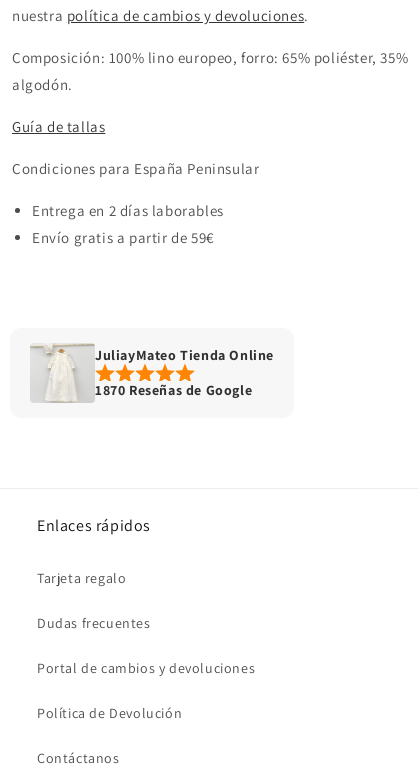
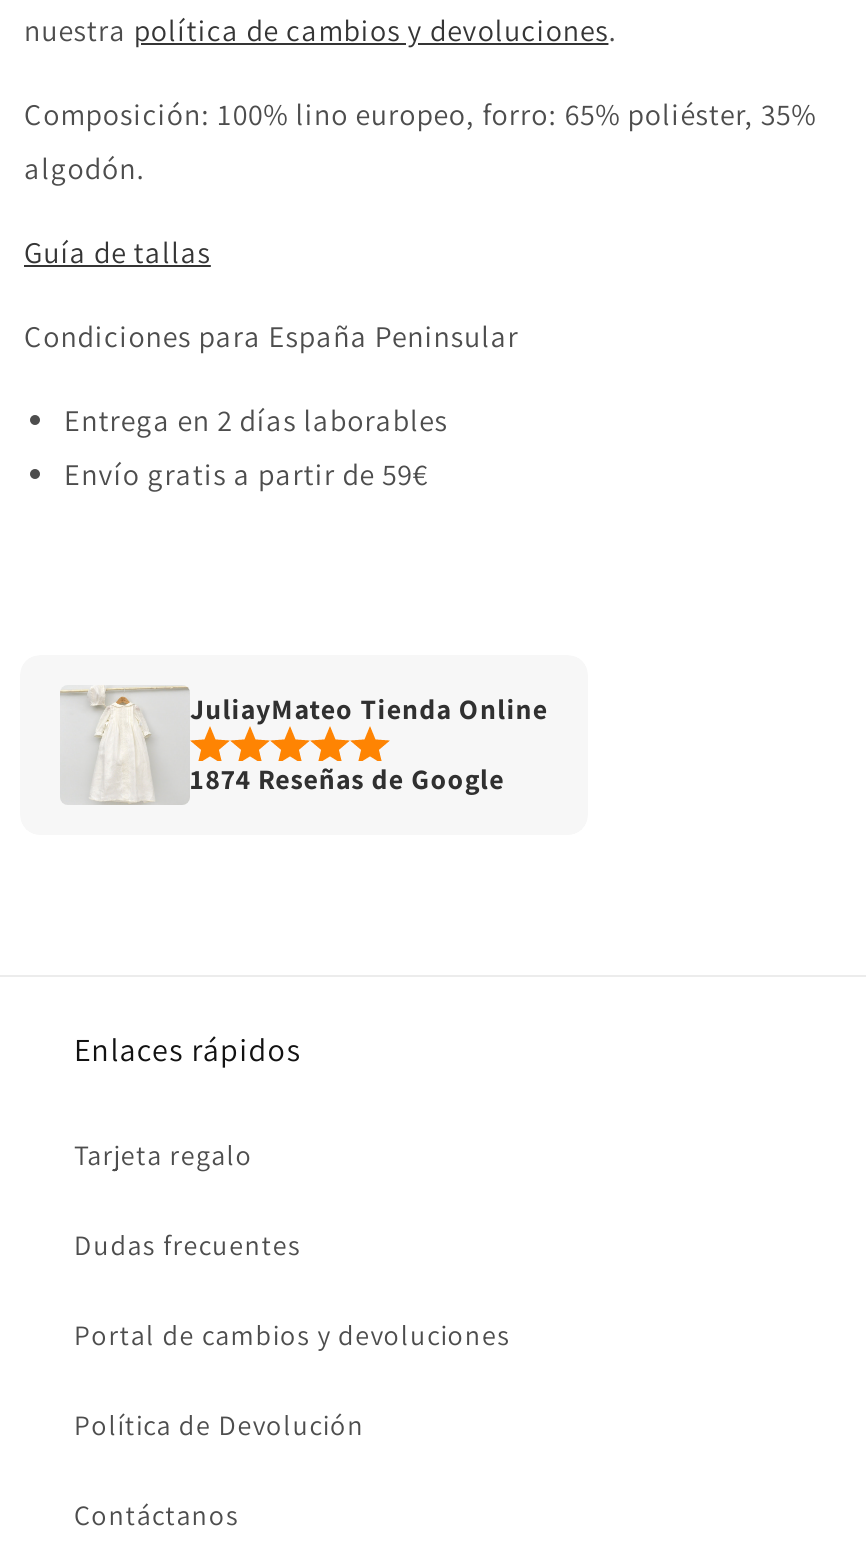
- 1870 Reseñas de Google
+ 1874 Reseñas de Google
